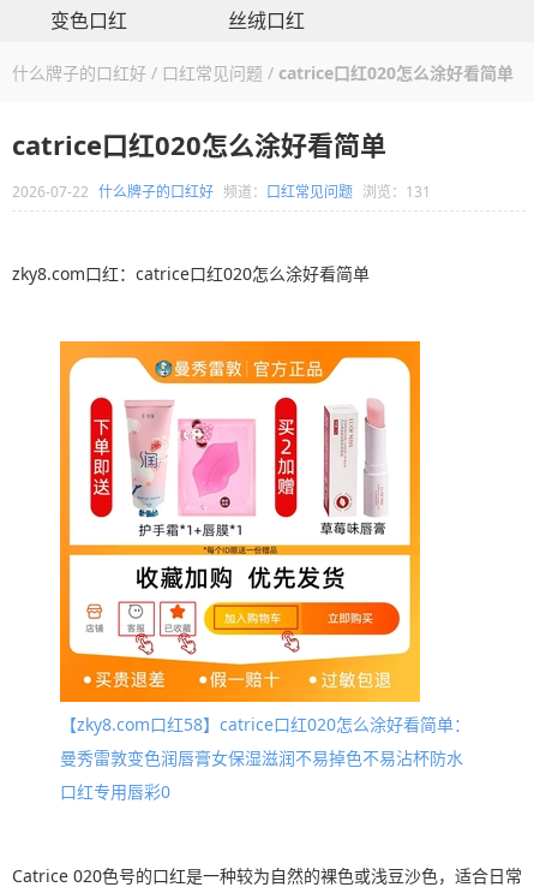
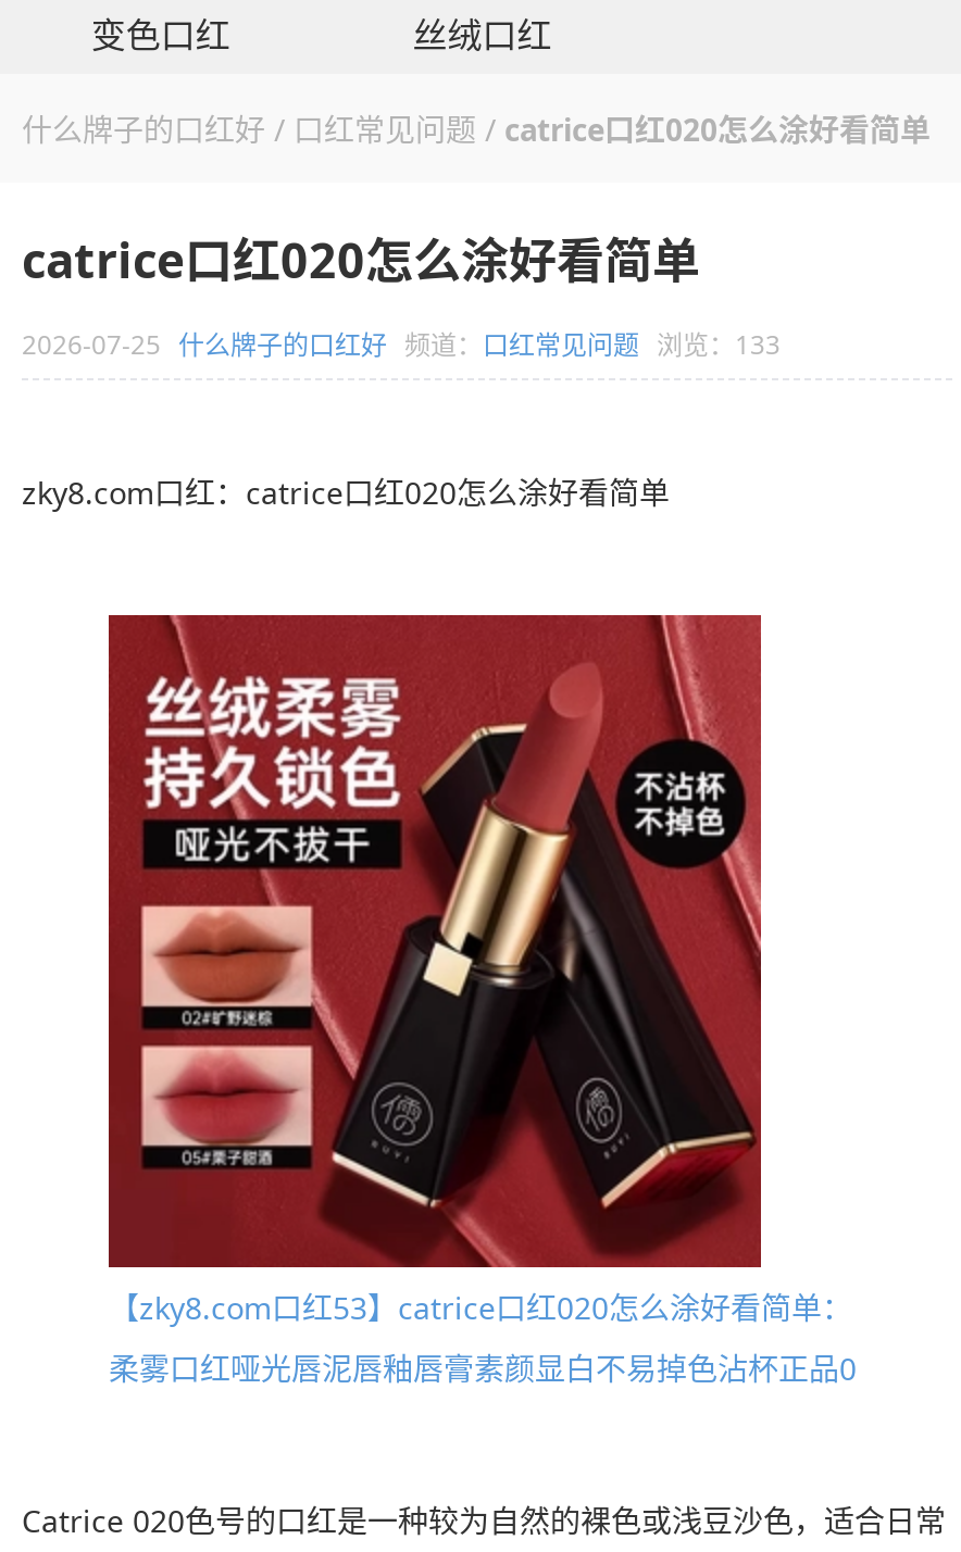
- 2026-07-22 什么牌子的口红好 频道：口红常见问题 浏览：131
+ 2026-07-25 什么牌子的口红好 频道：口红常见问题 浏览：133

- [image]
- 【zky8.com口红58】catrice口红020怎么涂好看简单：
- 曼秀雷敦变色润唇膏女保湿滋润不易掉色不易沾杯防水
- 口红专用唇彩0
+ [image]
+ 【zky8.com口红53】catrice口红020怎么涂好看简单：
+ 柔雾口红哑光唇泥唇釉唇膏素颜显白不易掉色沾杯正品0
